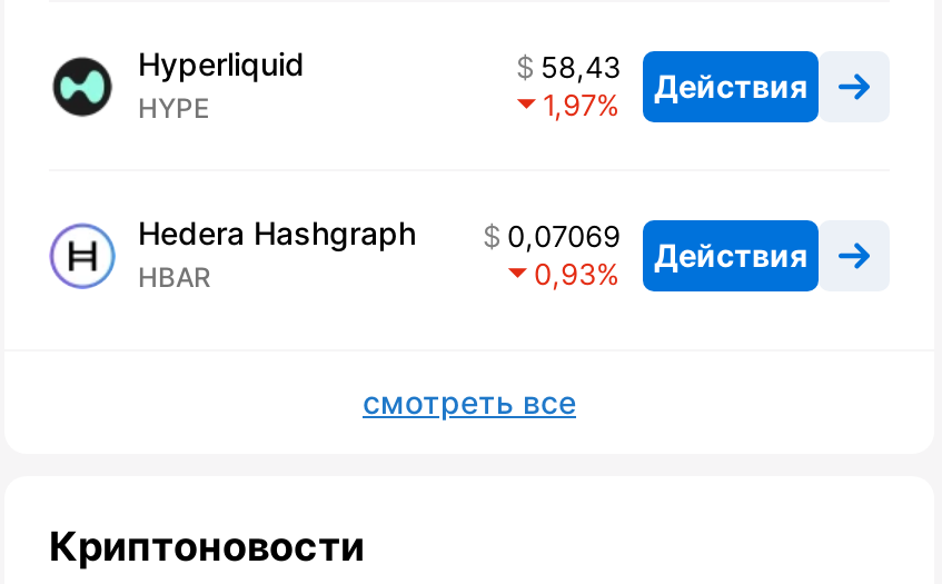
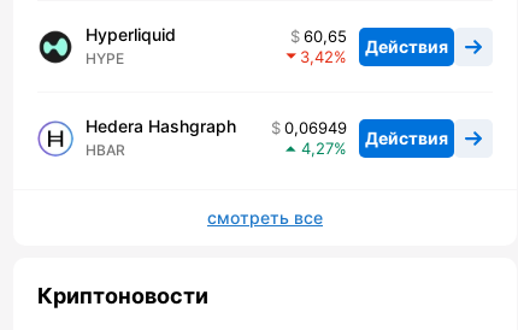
- 58,43 Действия
+ 60,65 Действия

- 1,97
+ 3,42

- 0,07069 Действия
+ 0,06949 Действия

- 0,93
+ 4,27
